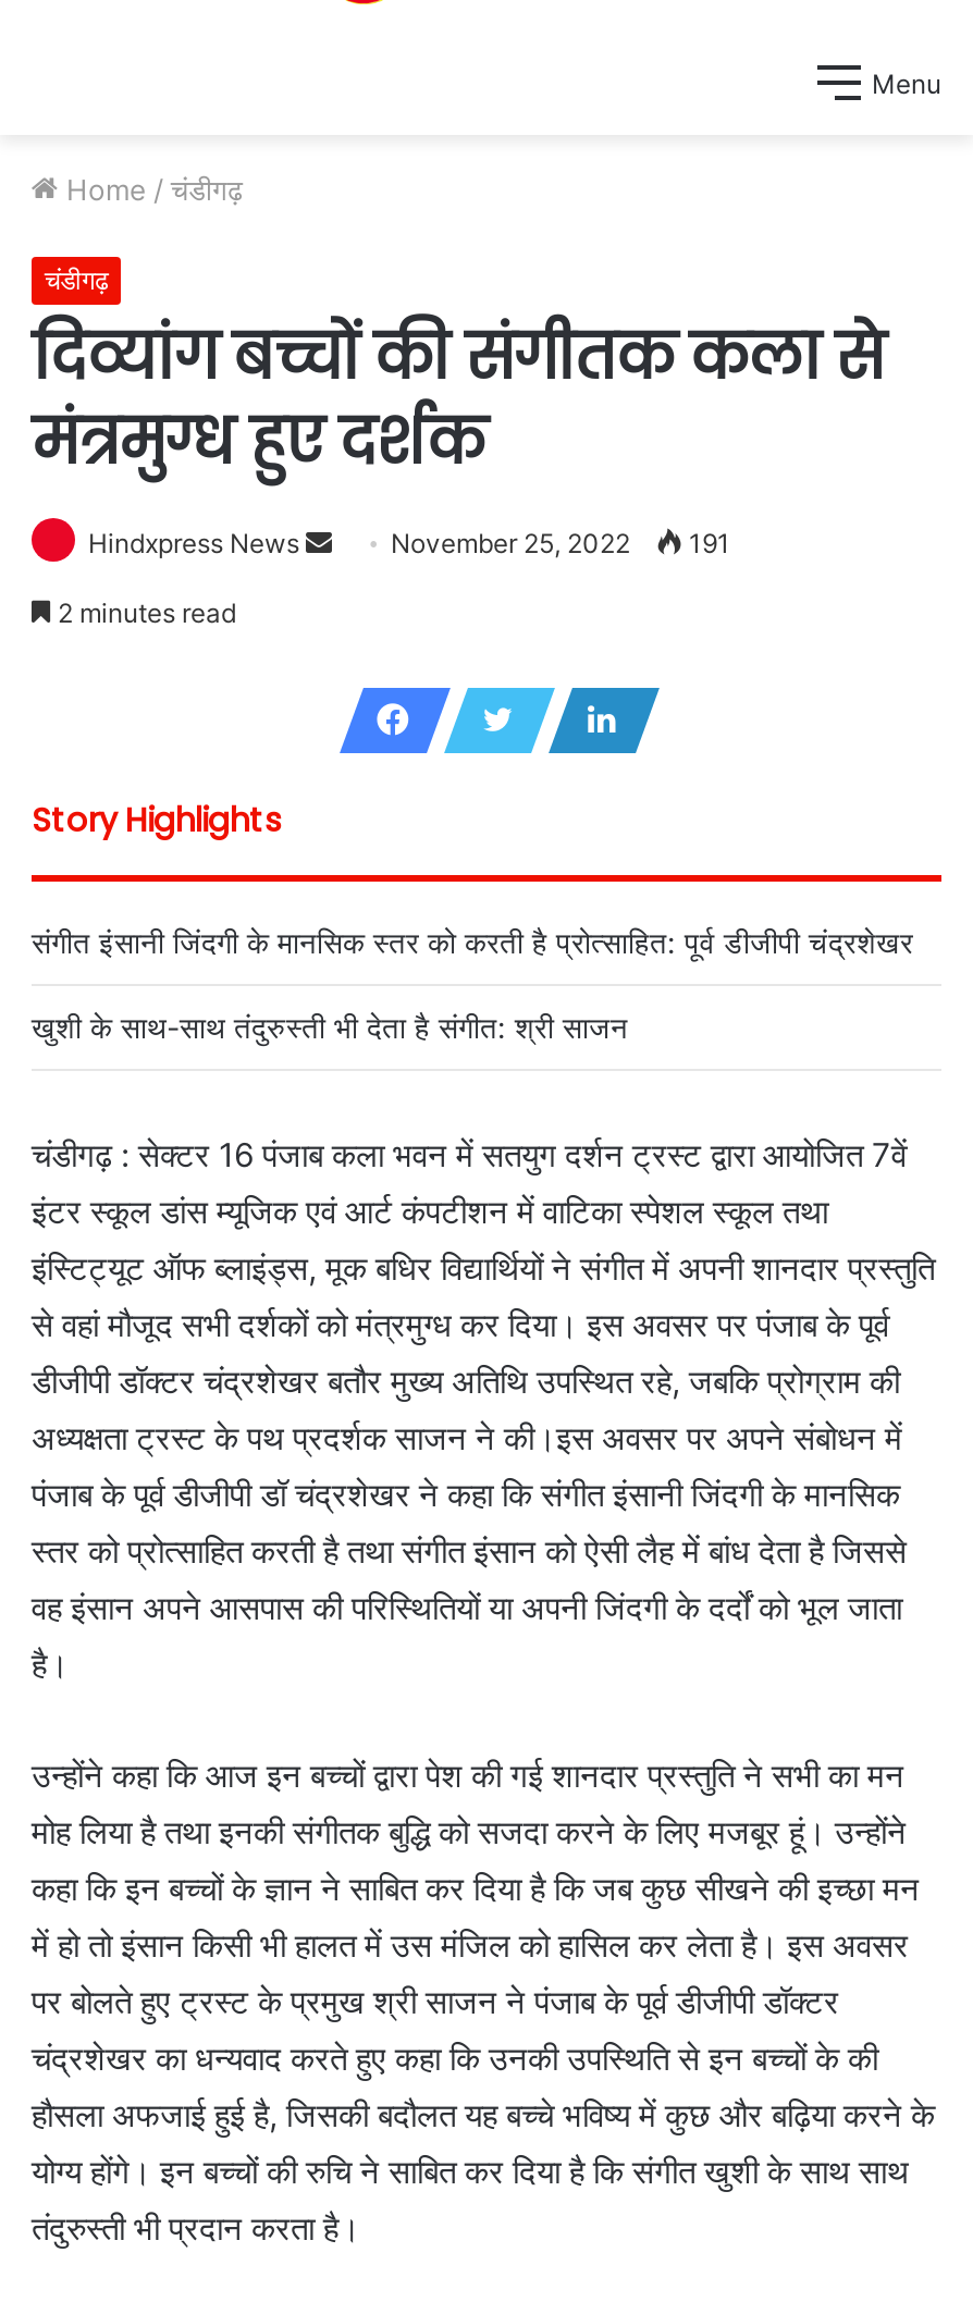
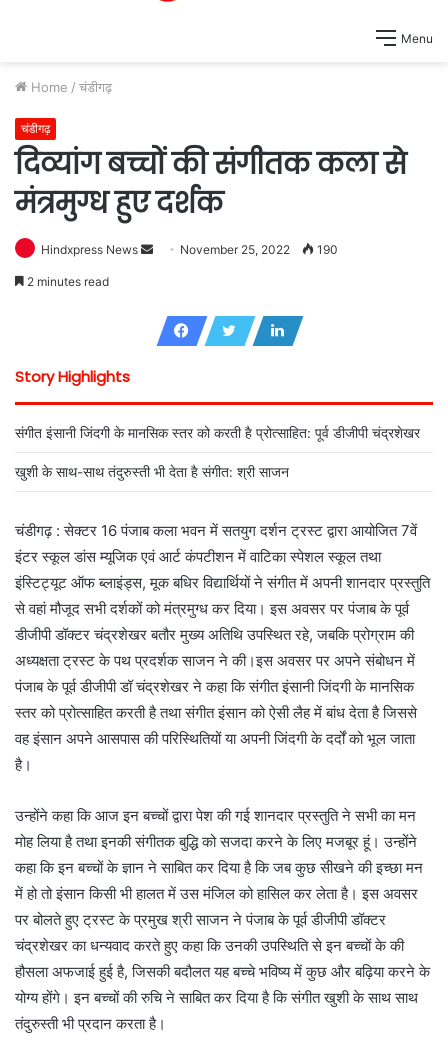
- 191
+ 190
